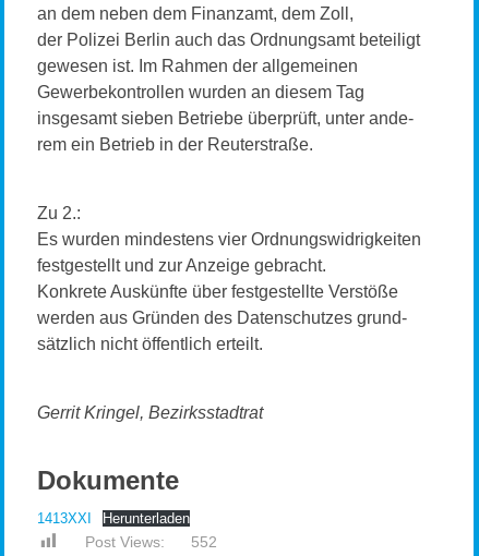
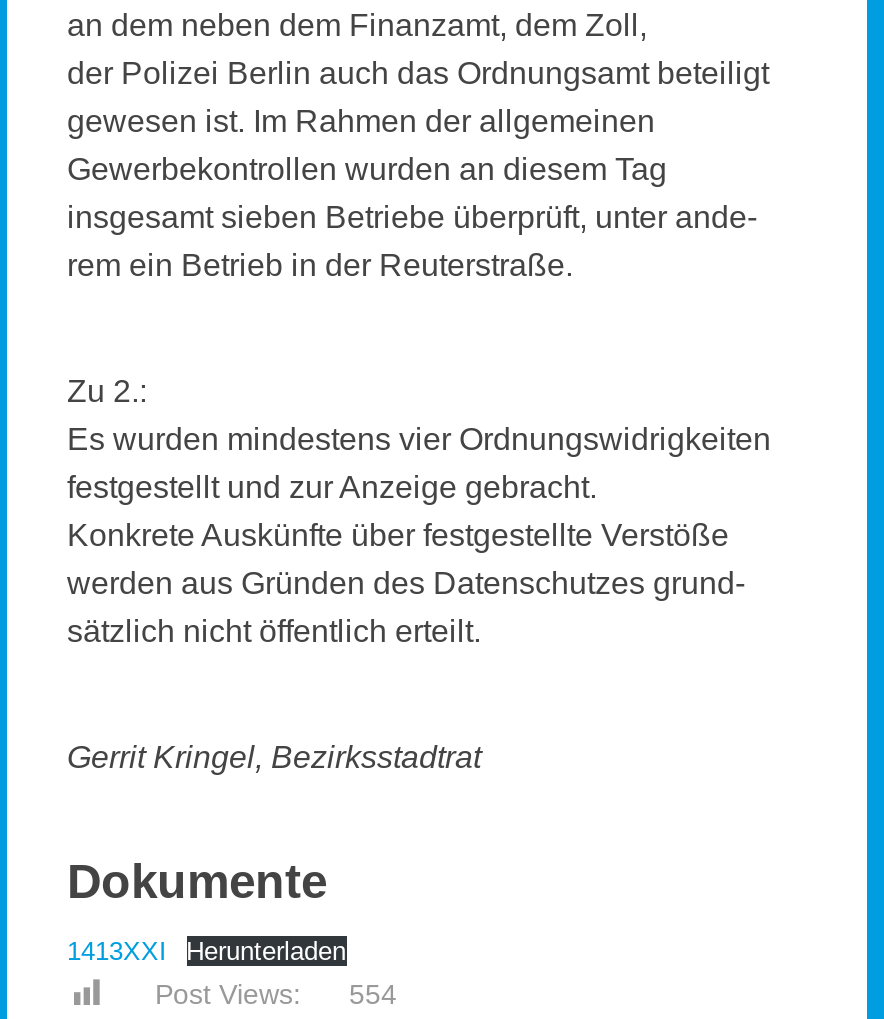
- Post Views: 552
+ Post Views: 554
